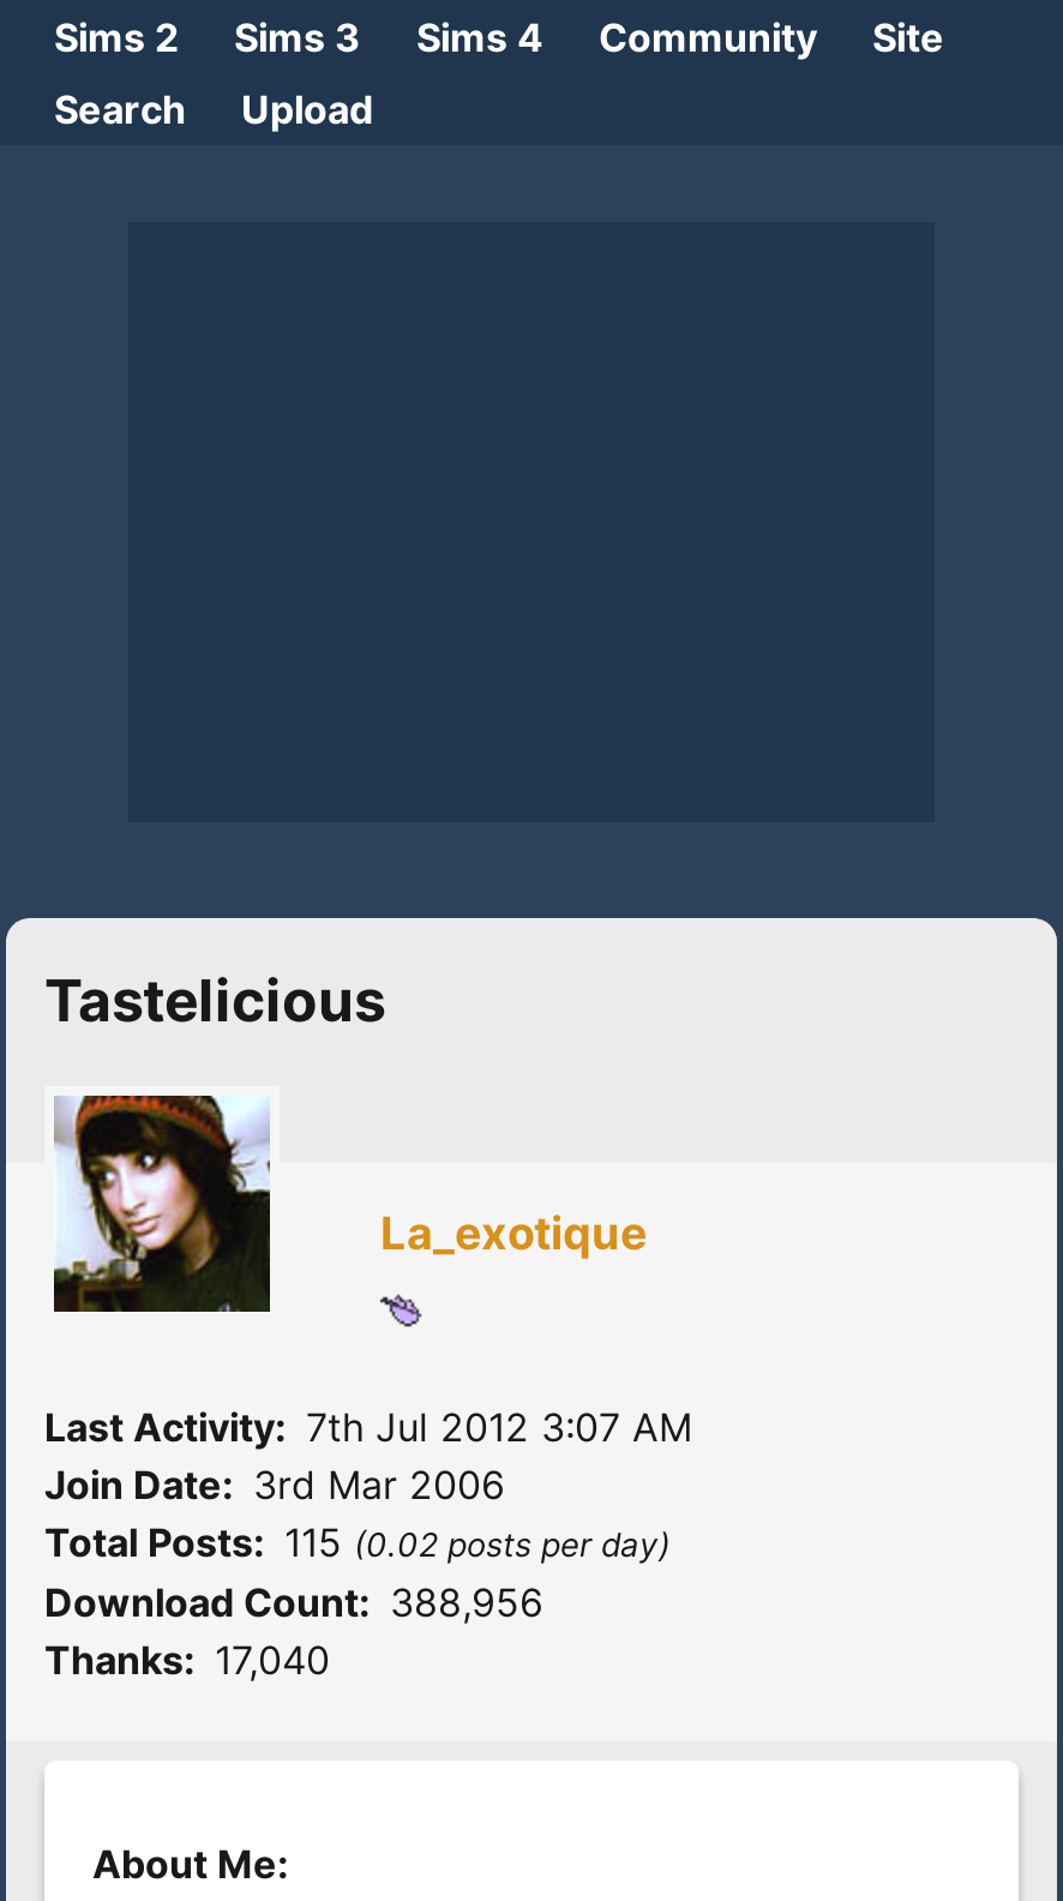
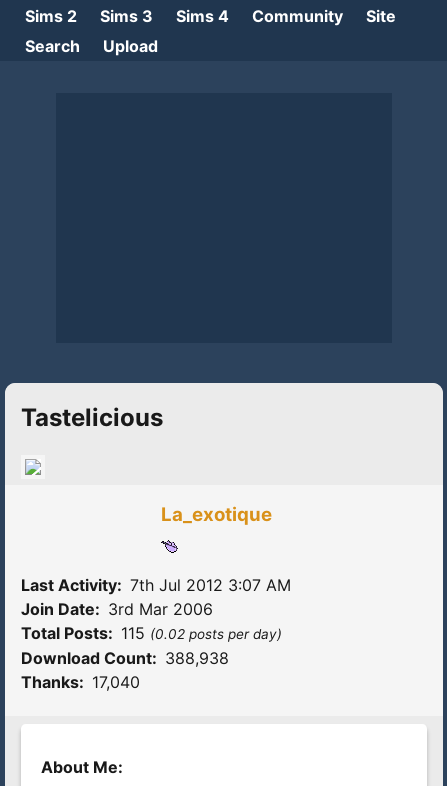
- [image]

- Download Count: 388,956
+ Download Count: 388,938
